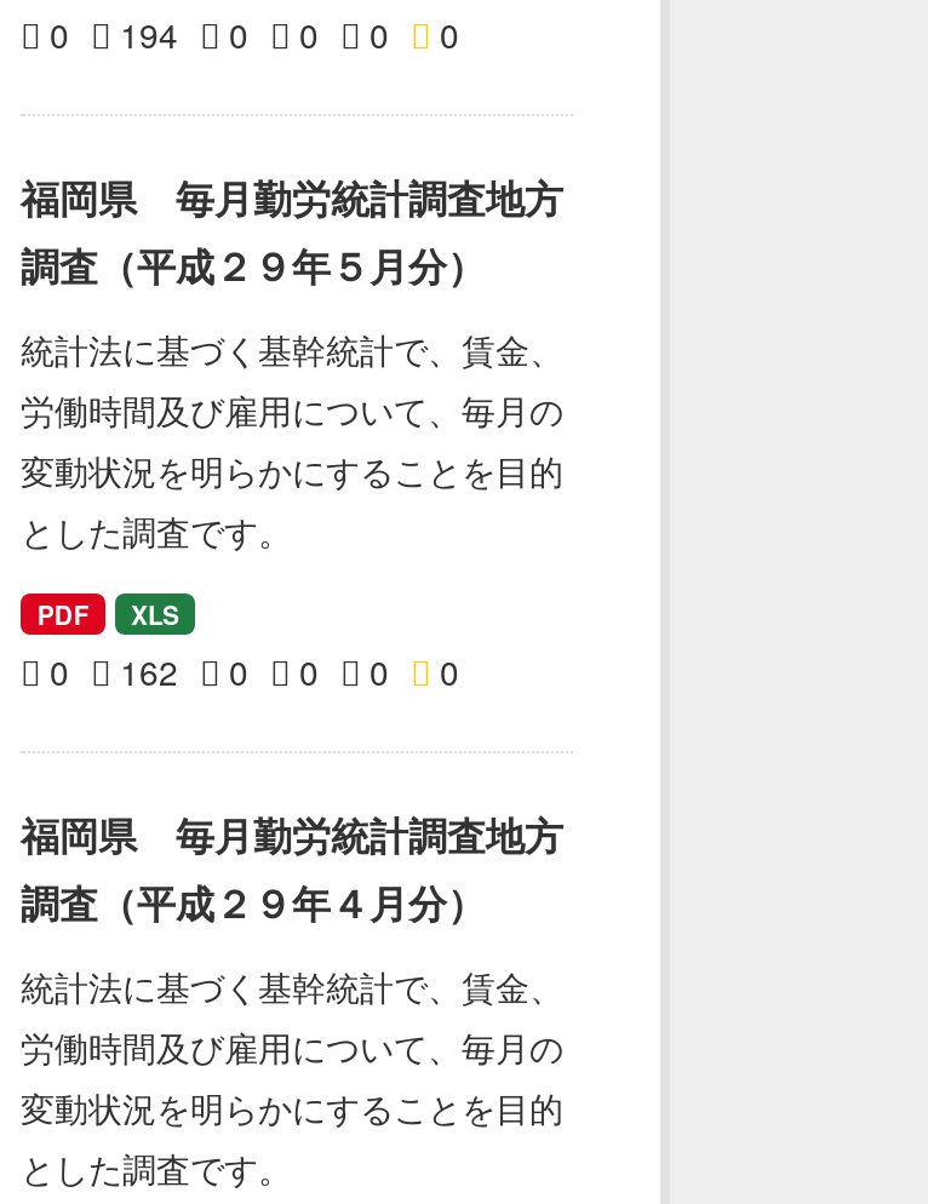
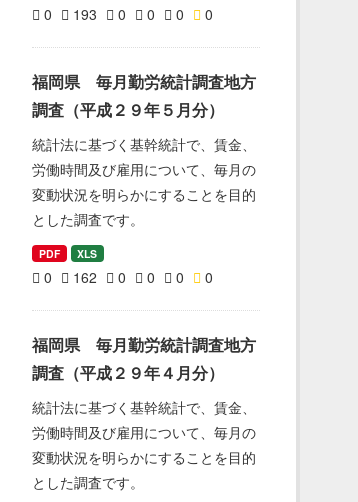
- 194
+ 193
